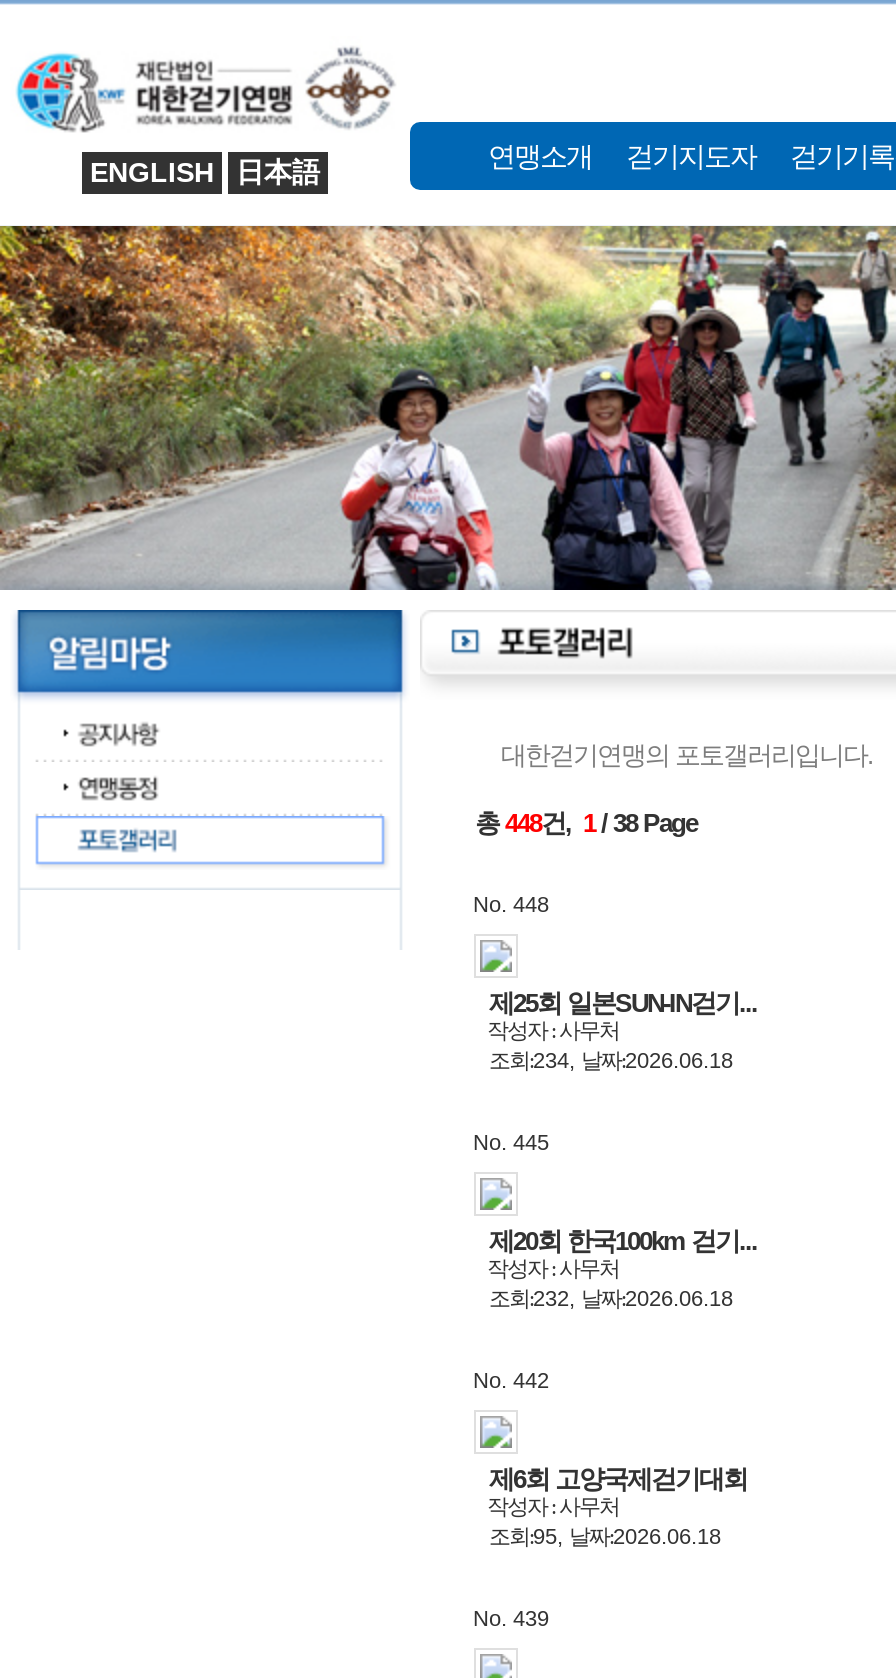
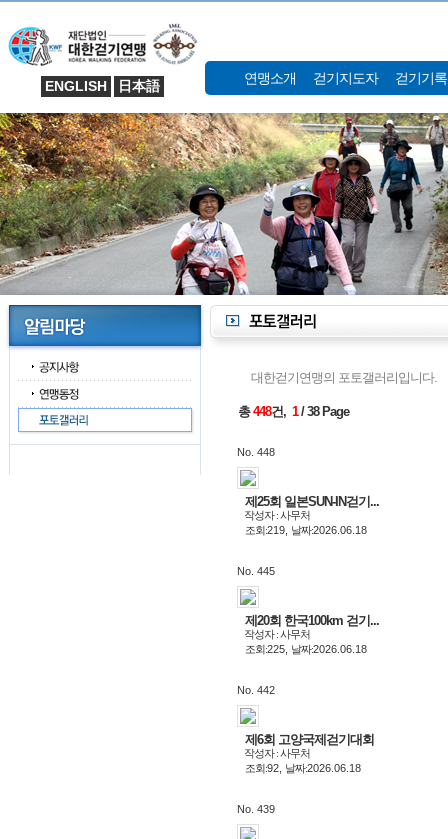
- 조회:234, 날짜:2026.06.18
+ 조회:219, 날짜:2026.06.18

- 조회:232, 날짜:2026.06.18
+ 조회:225, 날짜:2026.06.18

- 조회:95, 날짜:2026.06.18
+ 조회:92, 날짜:2026.06.18
